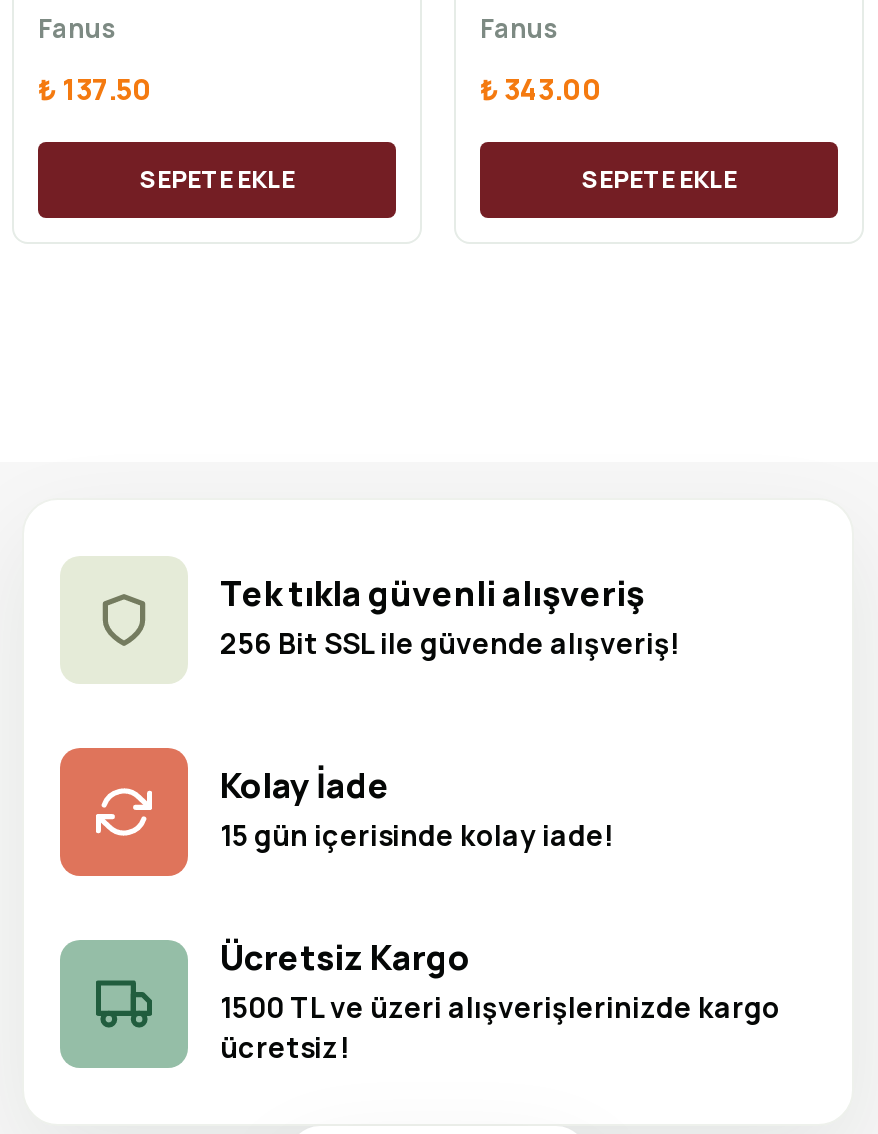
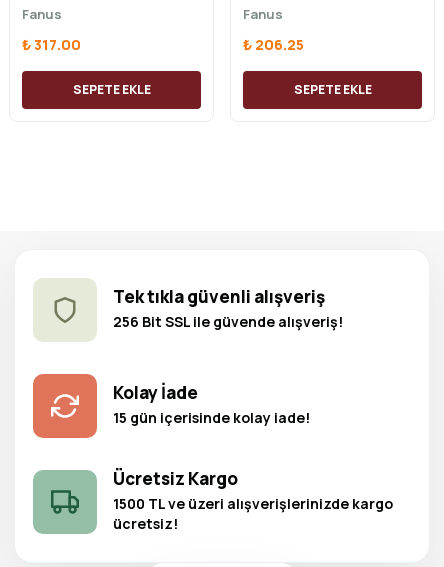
- ₺ 137.50
+ ₺ 317.00

- ₺ 343.00
+ ₺ 206.25
